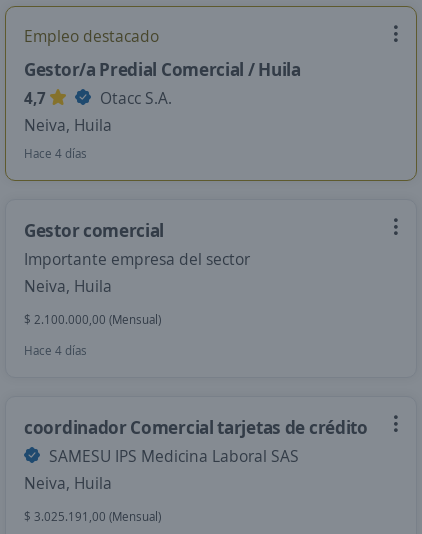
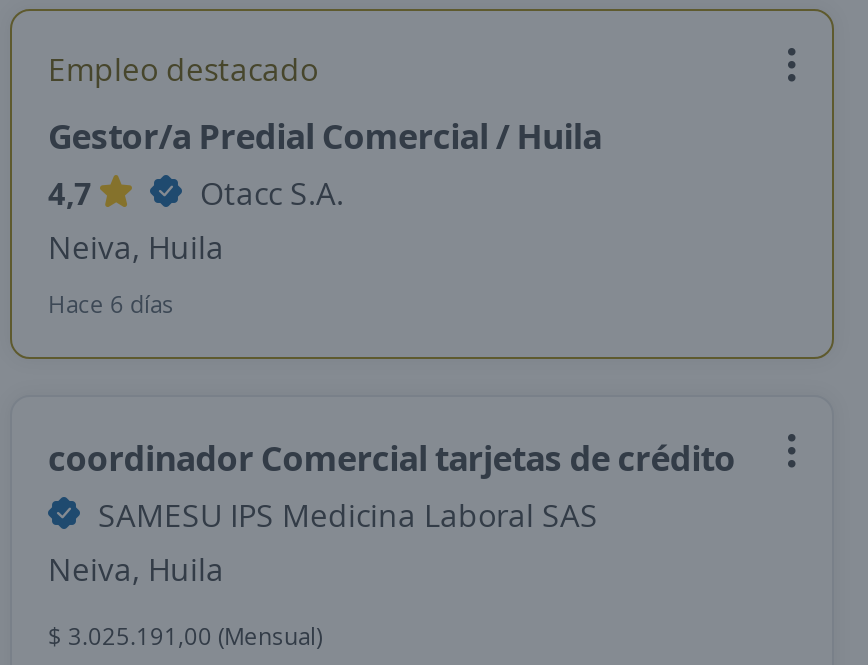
- Hace 4 días
- Gestor comercial
- Importante empresa del sector
- Neiva, Huila
- $ 2.100.000,00 (Mensual)
- Hace 4 días
+ Hace 6 días
